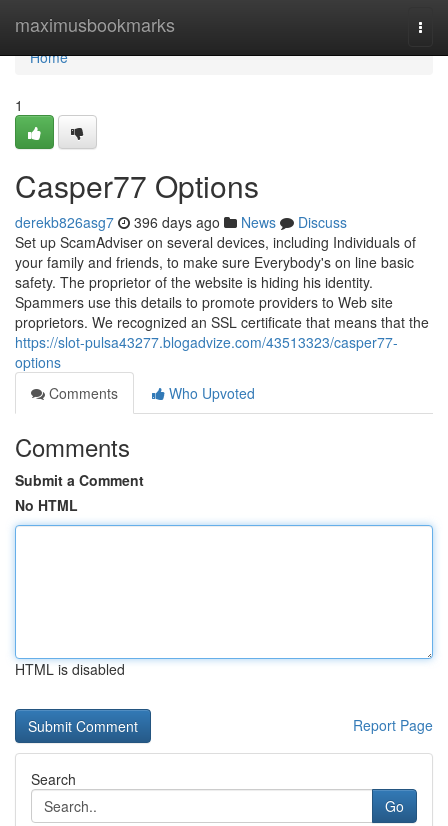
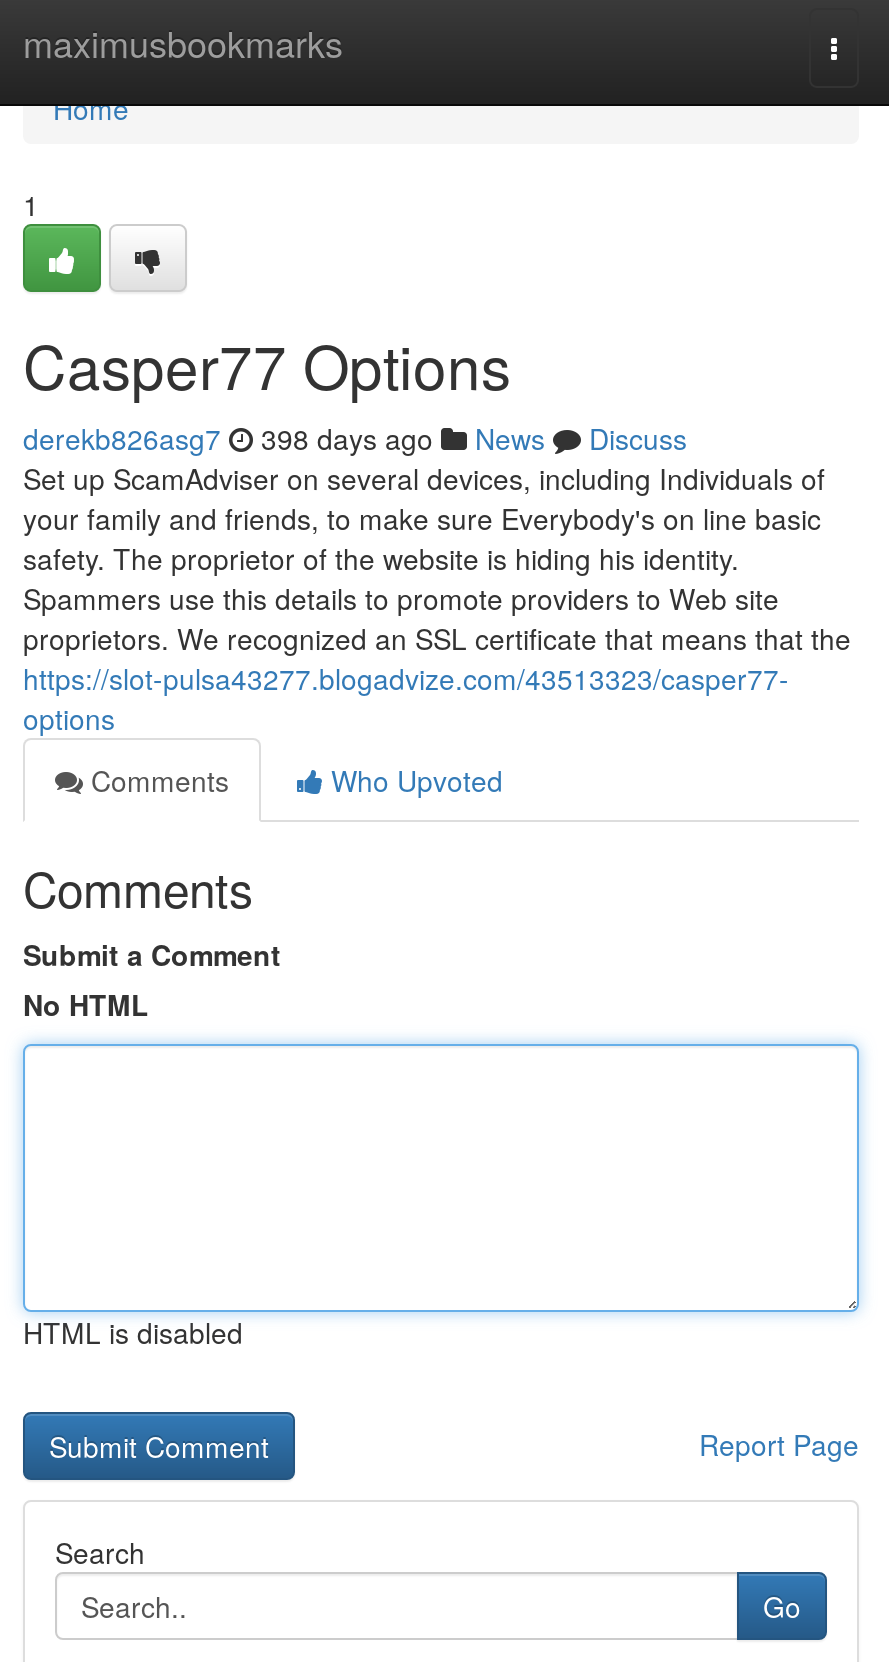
- derekb826asg7 396 days ago News Discuss
+ derekb826asg7 398 days ago News Discuss
